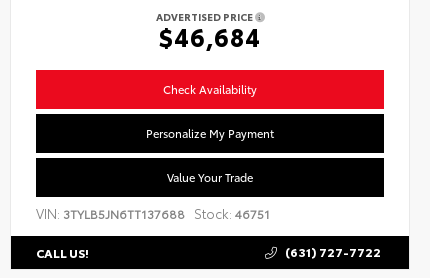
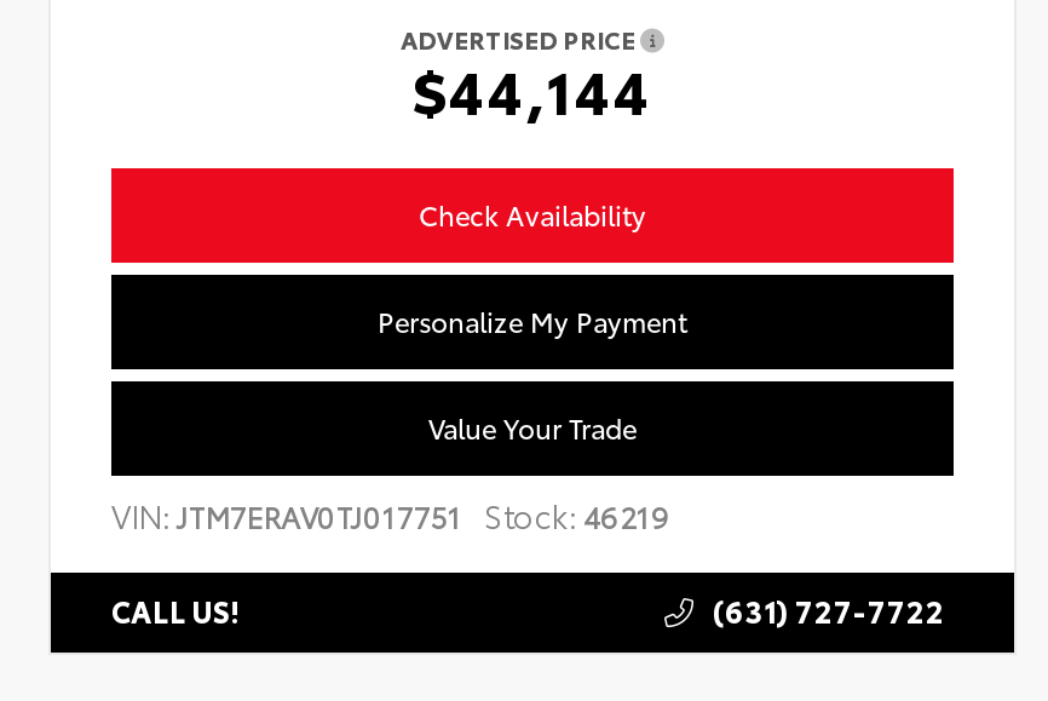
- $46,684
+ $44,144

- VIN: 3TYLB5JN6TT137688 Stock: 46751
+ VIN: JTM7ERAV0TJ017751 Stock: 46219
